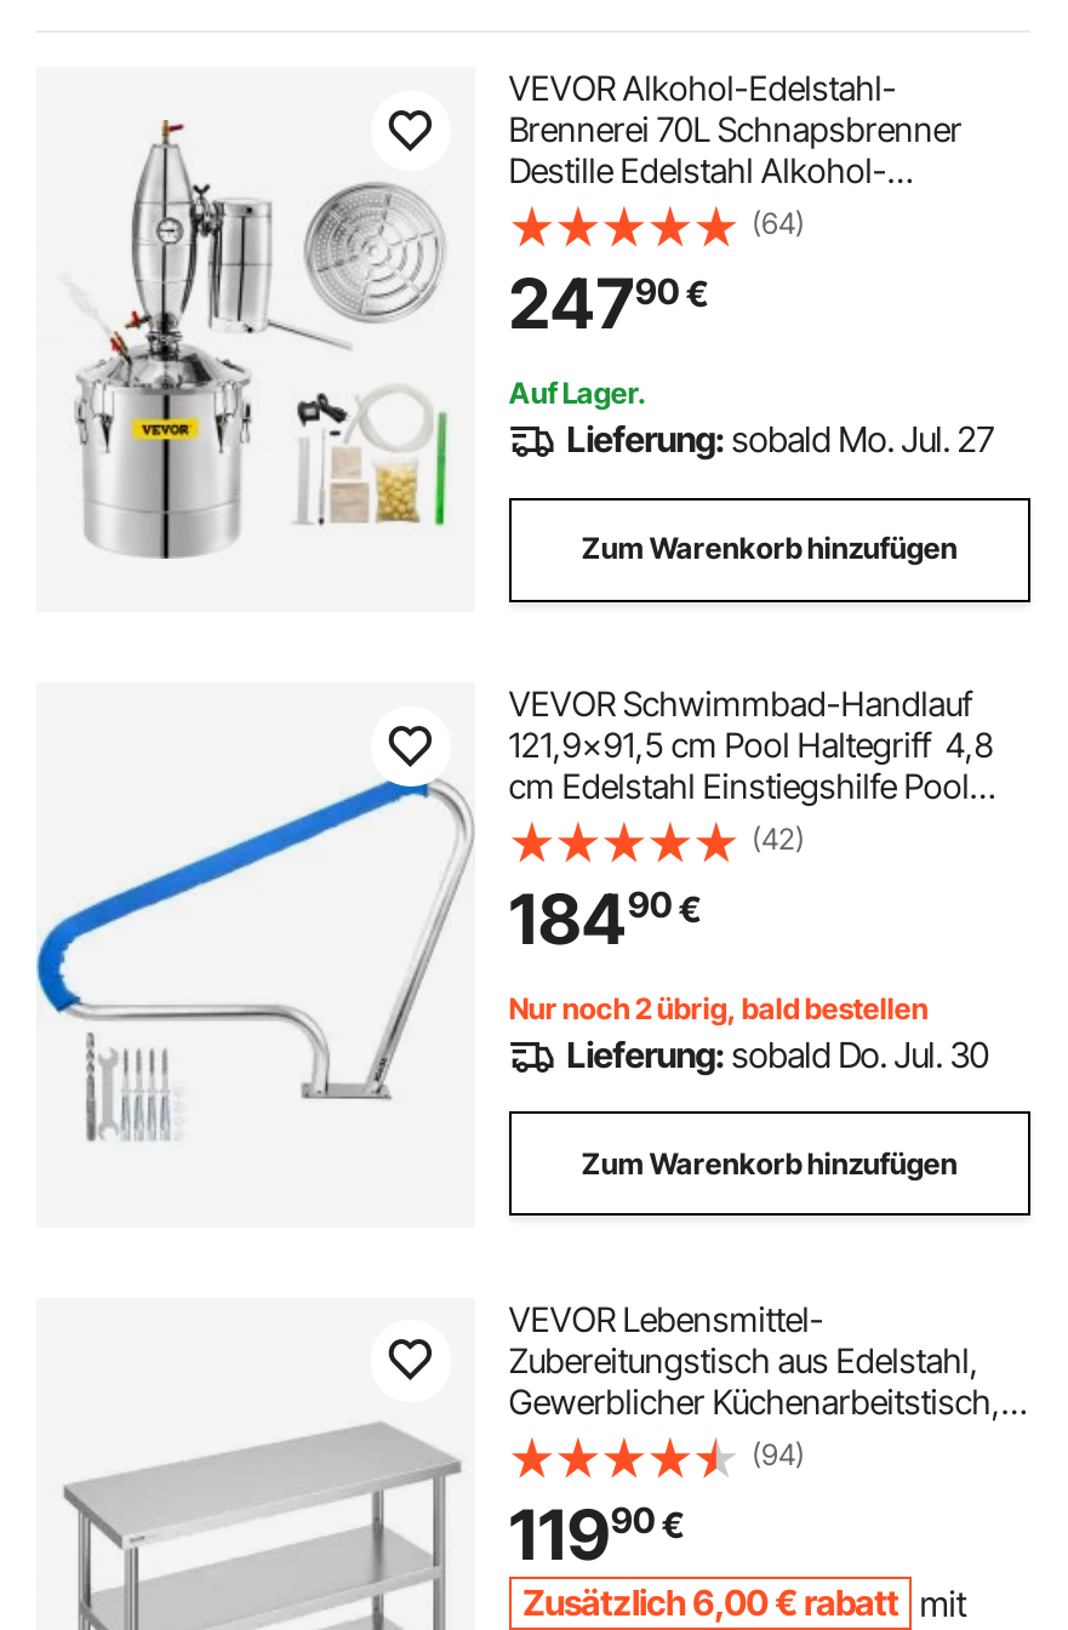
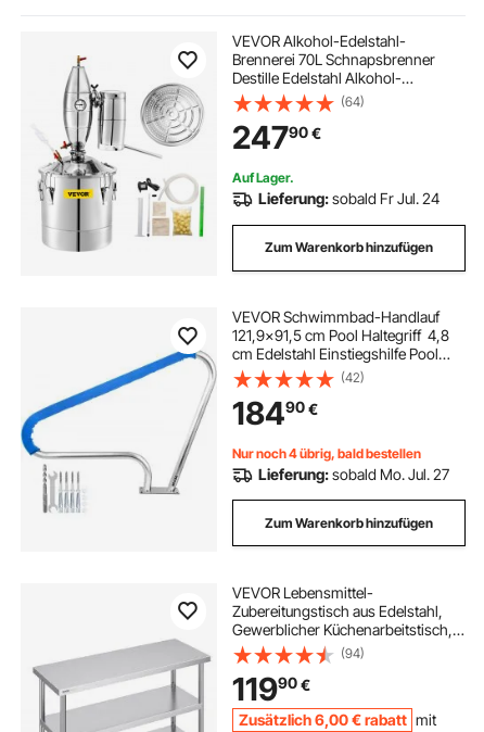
moved down: Lieferung: sobald Mo. Jul. 27

+ Lieferung: sobald Fr Jul. 24

- Nur noch 2 übrig, bald bestellen
+ Nur noch 4 übrig, bald bestellen

- Lieferung: sobald Do. Jul. 30
